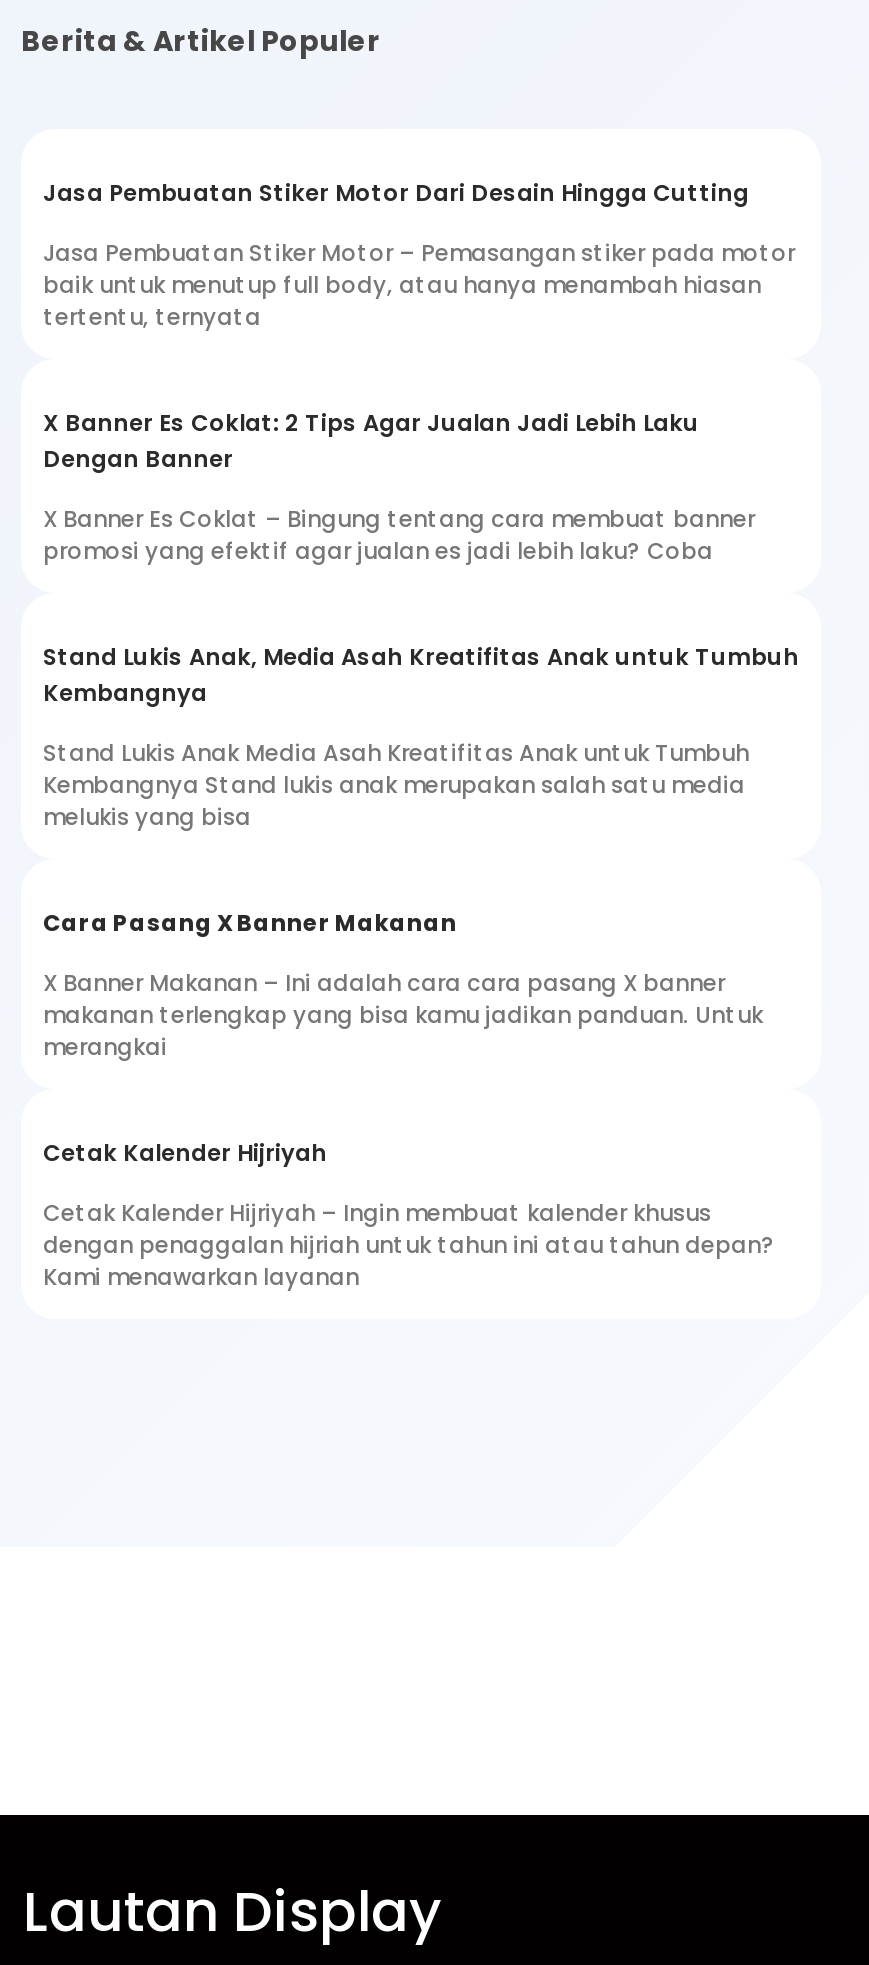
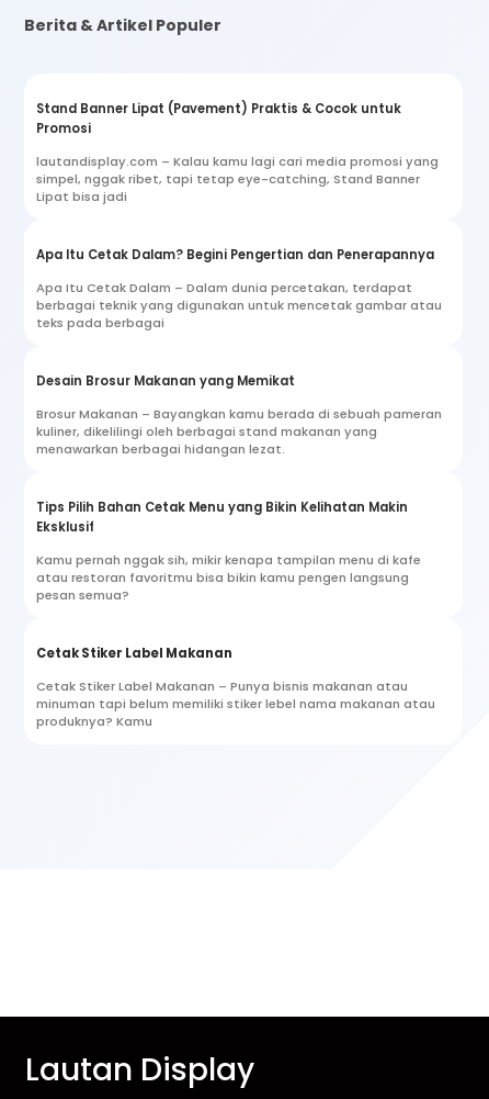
- Jasa Pembuatan Stiker Motor Dari Desain Hingga Cutting
+ Stand Banner Lipat (Pavement) Praktis & Cocok untuk
+ Promosi

- Jasa Pembuatan Stiker Motor – Pemasangan stiker pada motor
- baik untuk menutup full body, atau hanya menambah hiasan
- tertentu, ternyata
+ lautandisplay.com – Kalau kamu lagi cari media promosi yang
+ simpel, nggak ribet, tapi tetap eye-catching, Stand Banner
+ Lipat bisa jadi

- X Banner Es Coklat: 2 Tips Agar Jualan Jadi Lebih Laku
- Dengan Banner
+ Apa Itu Cetak Dalam? Begini Pengertian dan Penerapannya

- X Banner Es Coklat – Bingung tentang cara membuat banner
- promosi yang efektif agar jualan es jadi lebih laku? Coba
+ Apa Itu Cetak Dalam – Dalam dunia percetakan, terdapat
+ berbagai teknik yang digunakan untuk mencetak gambar atau
+ teks pada berbagai

- Stand Lukis Anak, Media Asah Kreatifitas Anak untuk Tumbuh
- Kembangnya
+ Desain Brosur Makanan yang Memikat

- Stand Lukis Anak Media Asah Kreatifitas Anak untuk Tumbuh
- Kembangnya Stand lukis anak merupakan salah satu media
- melukis yang bisa
+ Brosur Makanan – Bayangkan kamu berada di sebuah pameran
+ kuliner, dikelilingi oleh berbagai stand makanan yang
+ menawarkan berbagai hidangan lezat.

- Cara Pasang X Banner Makanan
+ Tips Pilih Bahan Cetak Menu yang Bikin Kelihatan Makin
+ Eksklusif

- X Banner Makanan – Ini adalah cara cara pasang X banner
- makanan terlengkap yang bisa kamu jadikan panduan. Untuk
- merangkai
+ Kamu pernah nggak sih, mikir kenapa tampilan menu di kafe
+ atau restoran favoritmu bisa bikin kamu pengen langsung
+ pesan semua?

- Cetak Kalender Hijriyah
+ Cetak Stiker Label Makanan

- Cetak Kalender Hijriyah – Ingin membuat kalender khusus
- dengan penaggalan hijriah untuk tahun ini atau tahun depan?
- Kami menawarkan layanan
+ Cetak Stiker Label Makanan – Punya bisnis makanan atau
+ minuman tapi belum memiliki stiker lebel nama makanan atau
+ produknya? Kamu
